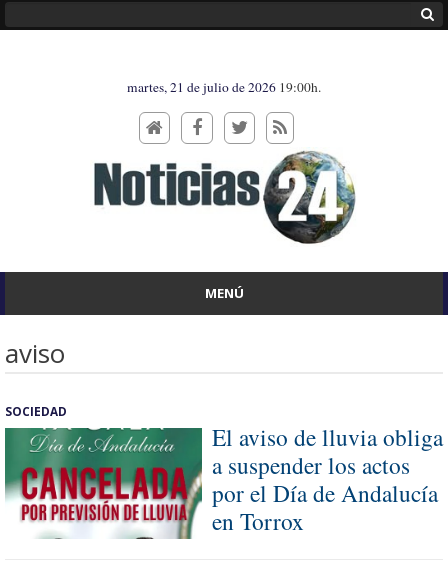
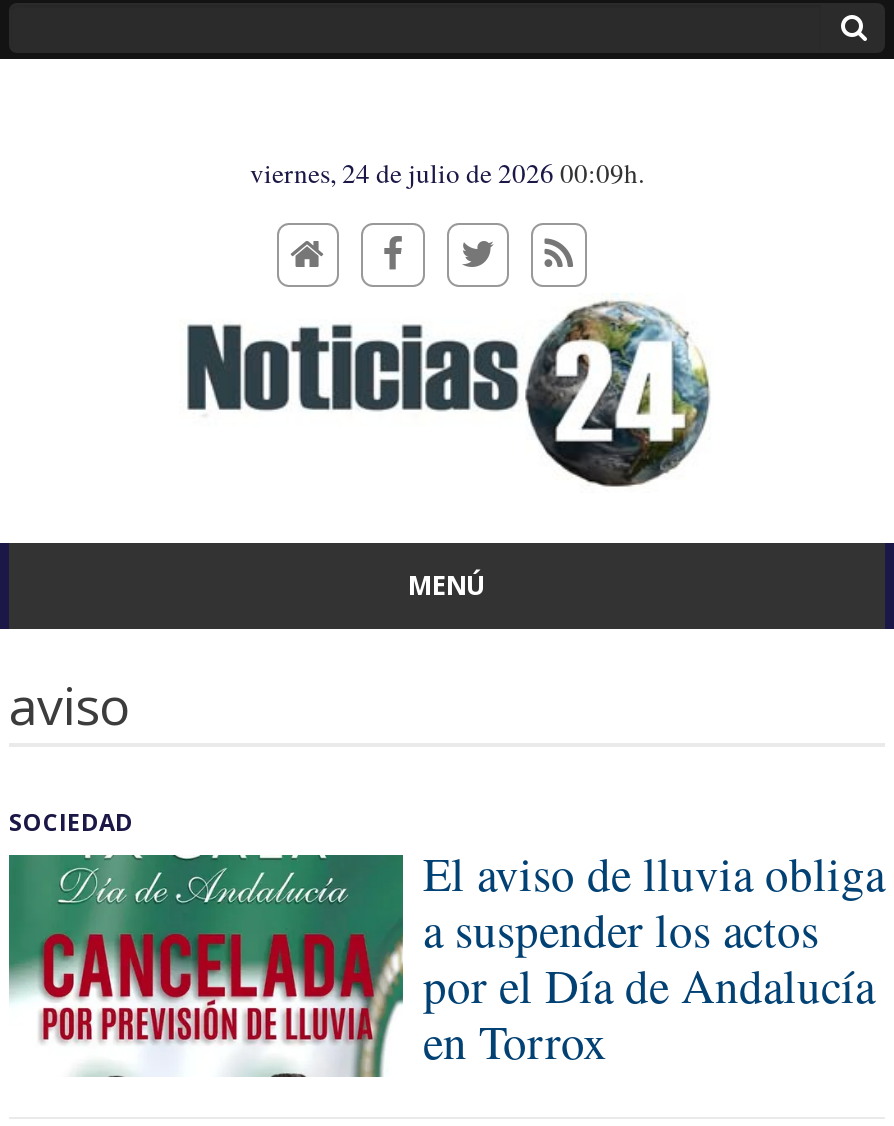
- martes, 21 de julio de 2026 19:00h.
+ viernes, 24 de julio de 2026 00:09h.
